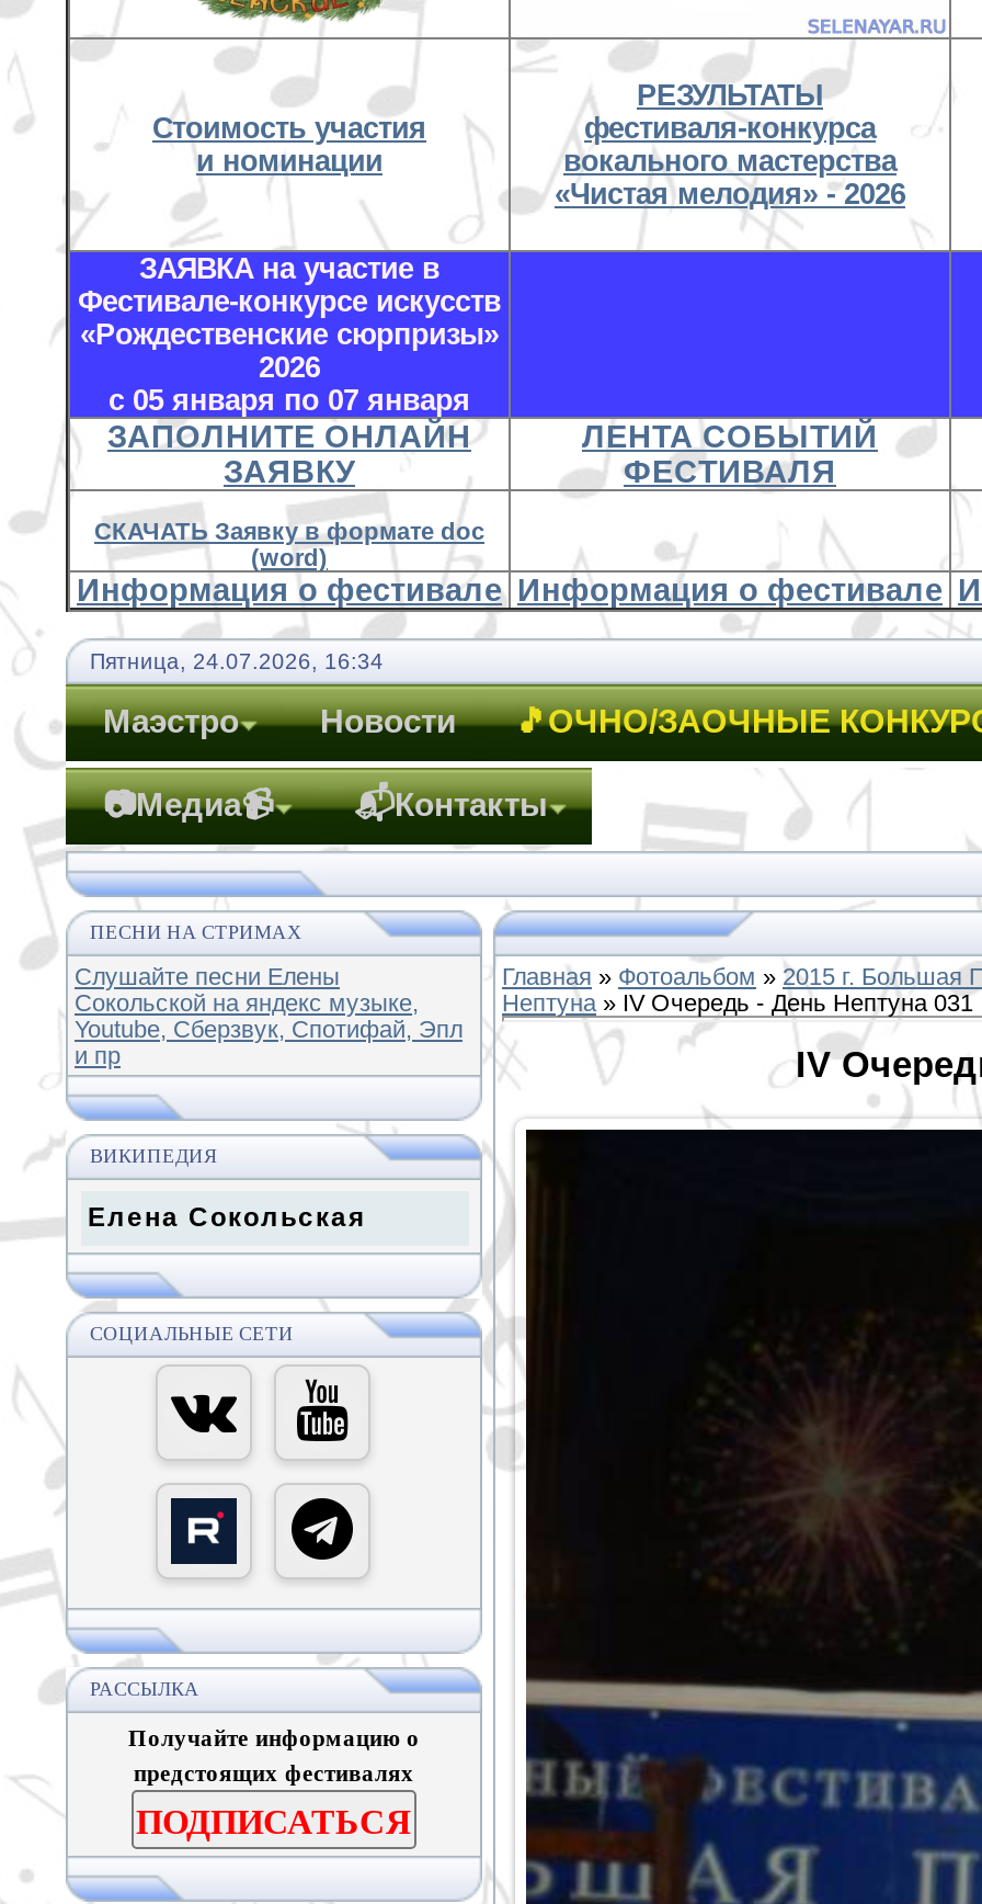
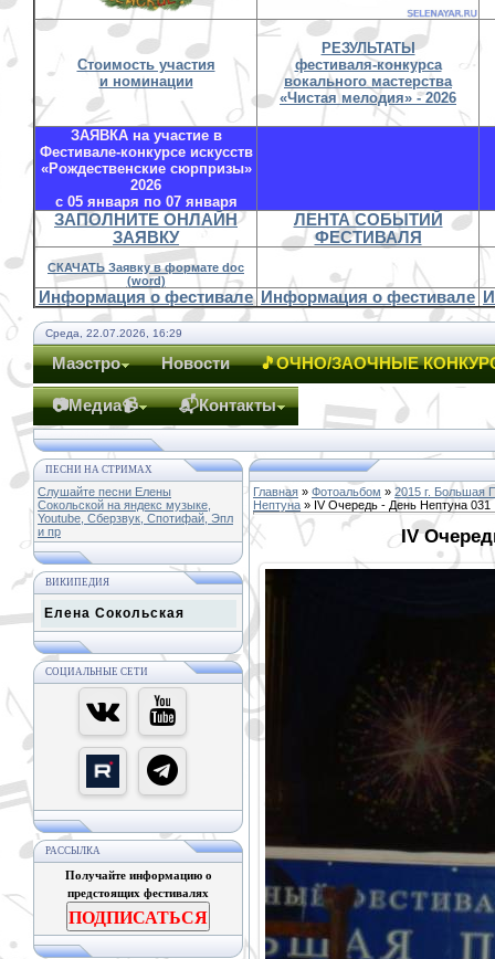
- Пятница, 24.07.2026, 16:34
+ Среда, 22.07.2026, 16:29
